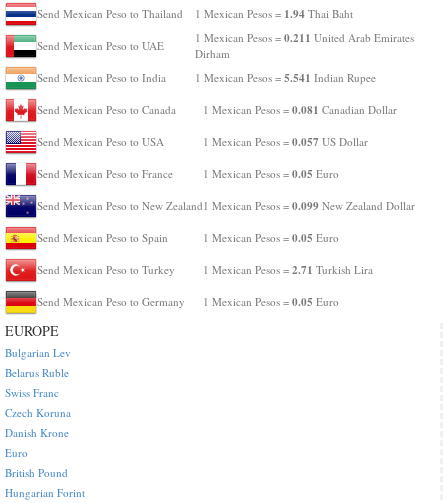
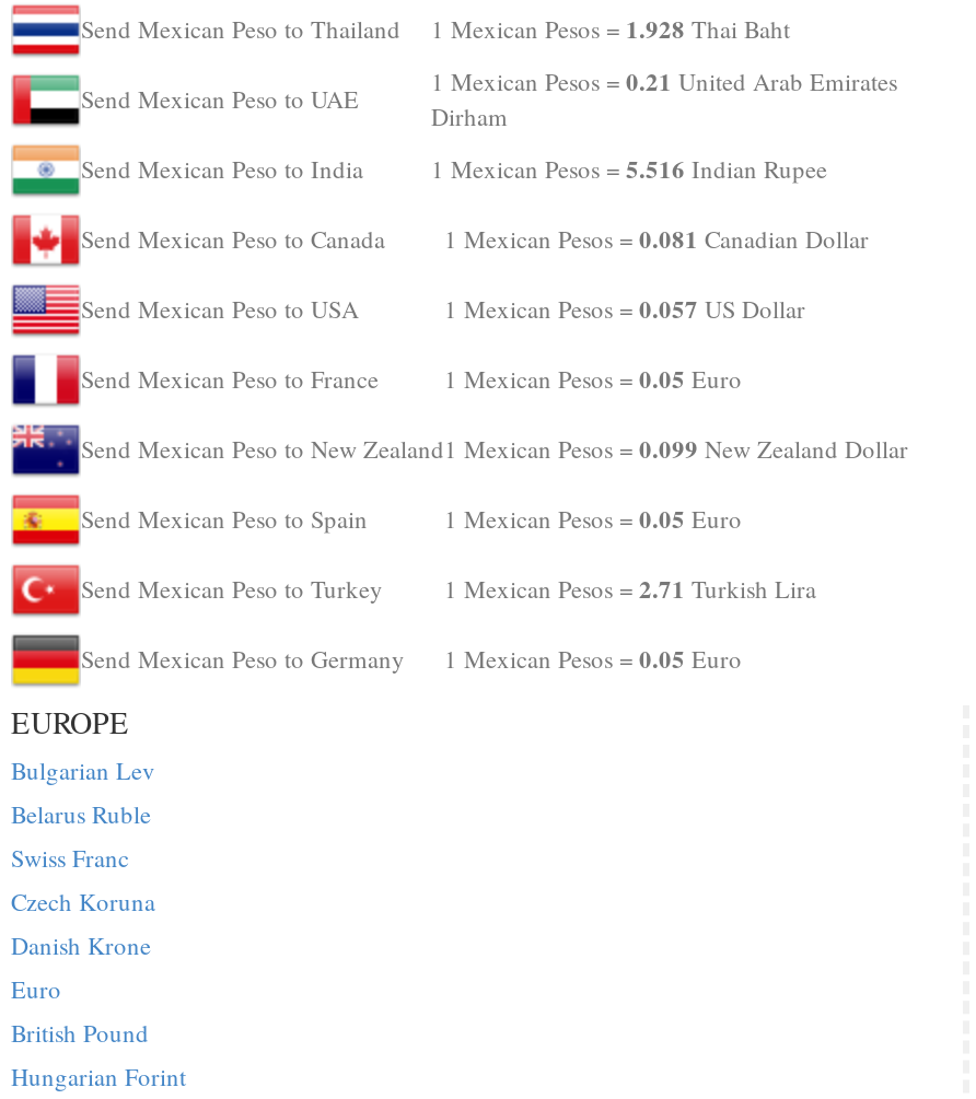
- 1 Mexican Pesos = 1.94 Thai Baht
+ 1 Mexican Pesos = 1.928 Thai Baht

- 1 Mexican Pesos = 0.211 United Arab Emirates
+ 1 Mexican Pesos = 0.21 United Arab Emirates

- 1 Mexican Pesos = 5.541 Indian Rupee
+ 1 Mexican Pesos = 5.516 Indian Rupee
